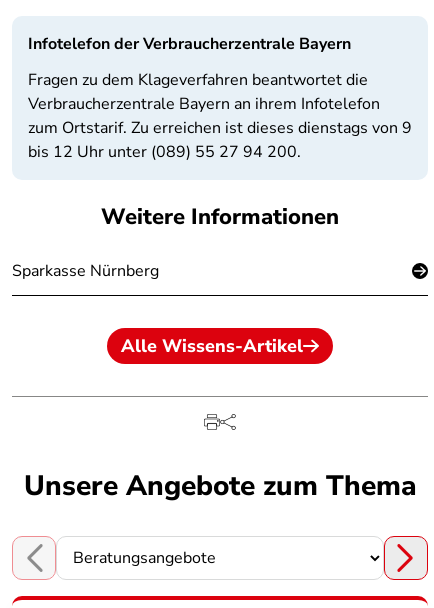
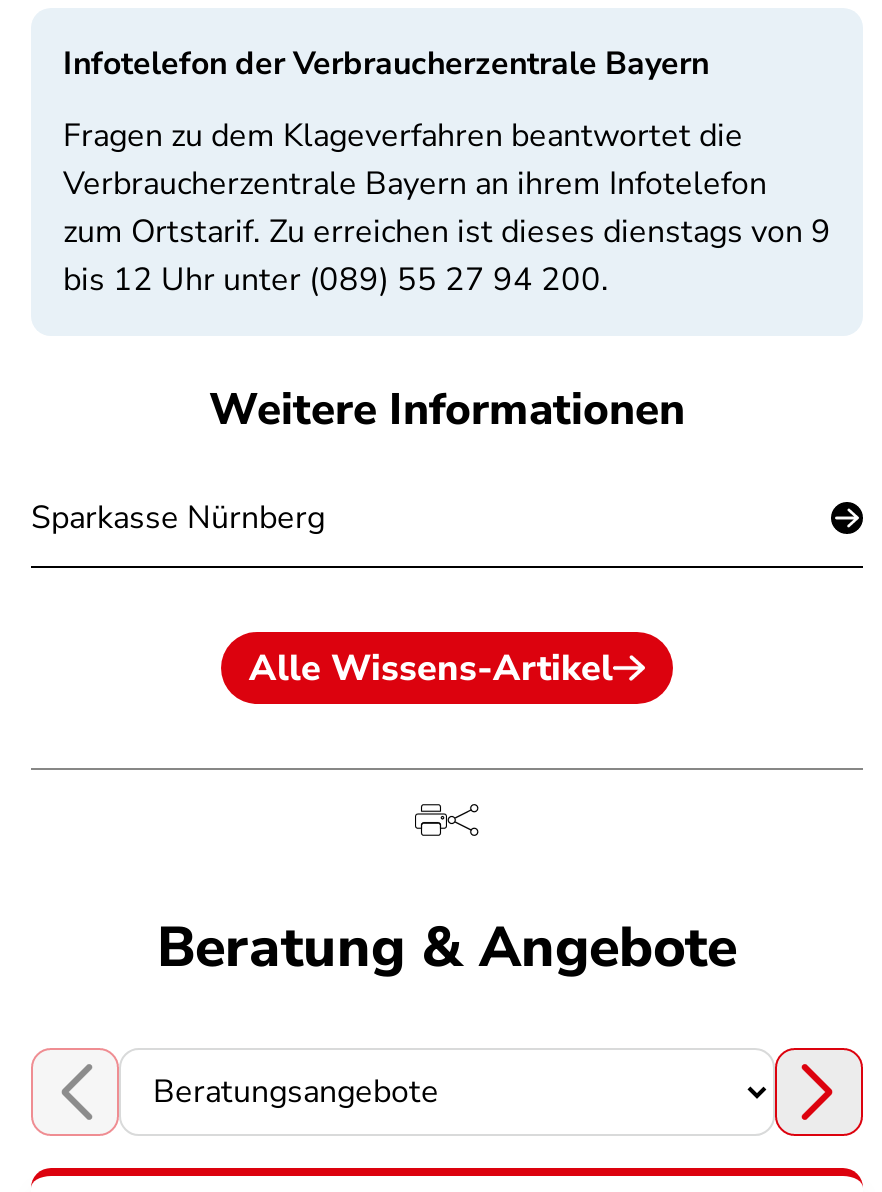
- Unsere Angebote zum Thema
+ Beratung & Angebote
